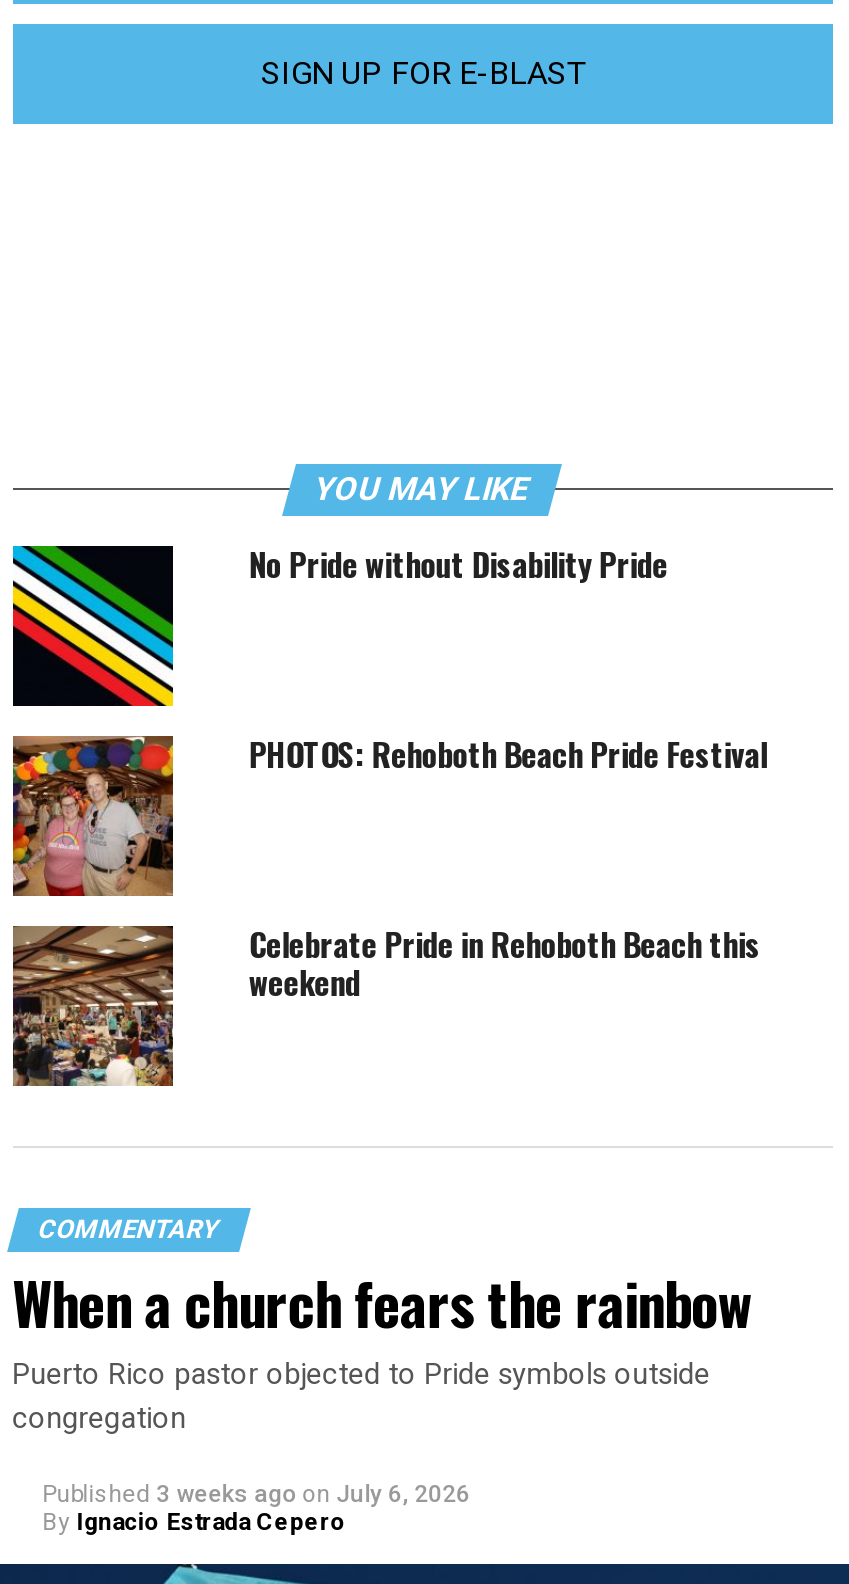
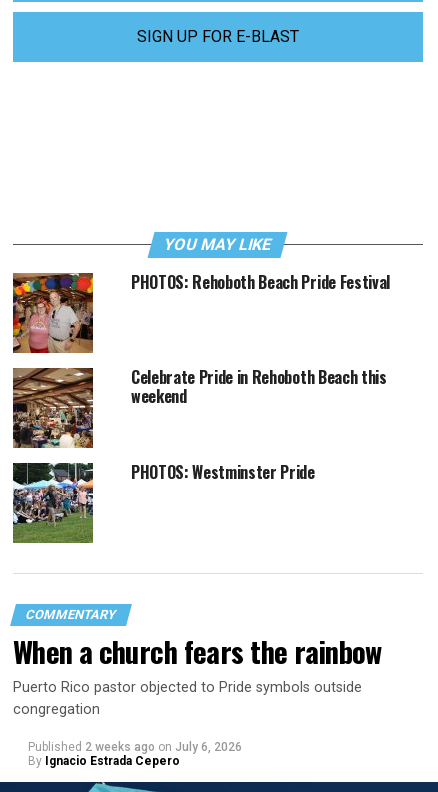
- [image]
- No Pride without Disability Pride

moved up: [image] | PHOTOS: Rehoboth Beach Pride Festival | Celebrate Pride in Rehoboth Beach this | weekend

moved up: [image]

+ [image]
+ PHOTOS: Westminster Pride

- Published 3 weeks ago on July 6, 2026
+ Published 2 weeks ago on July 6, 2026
